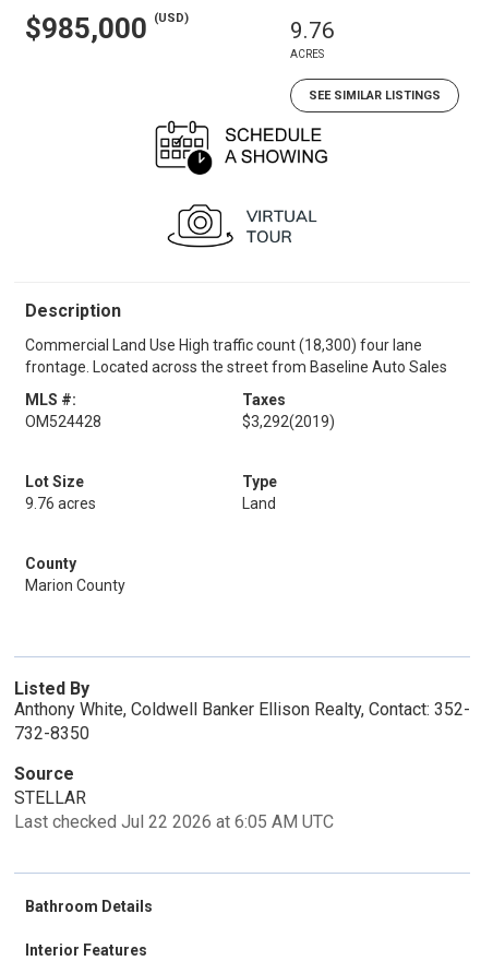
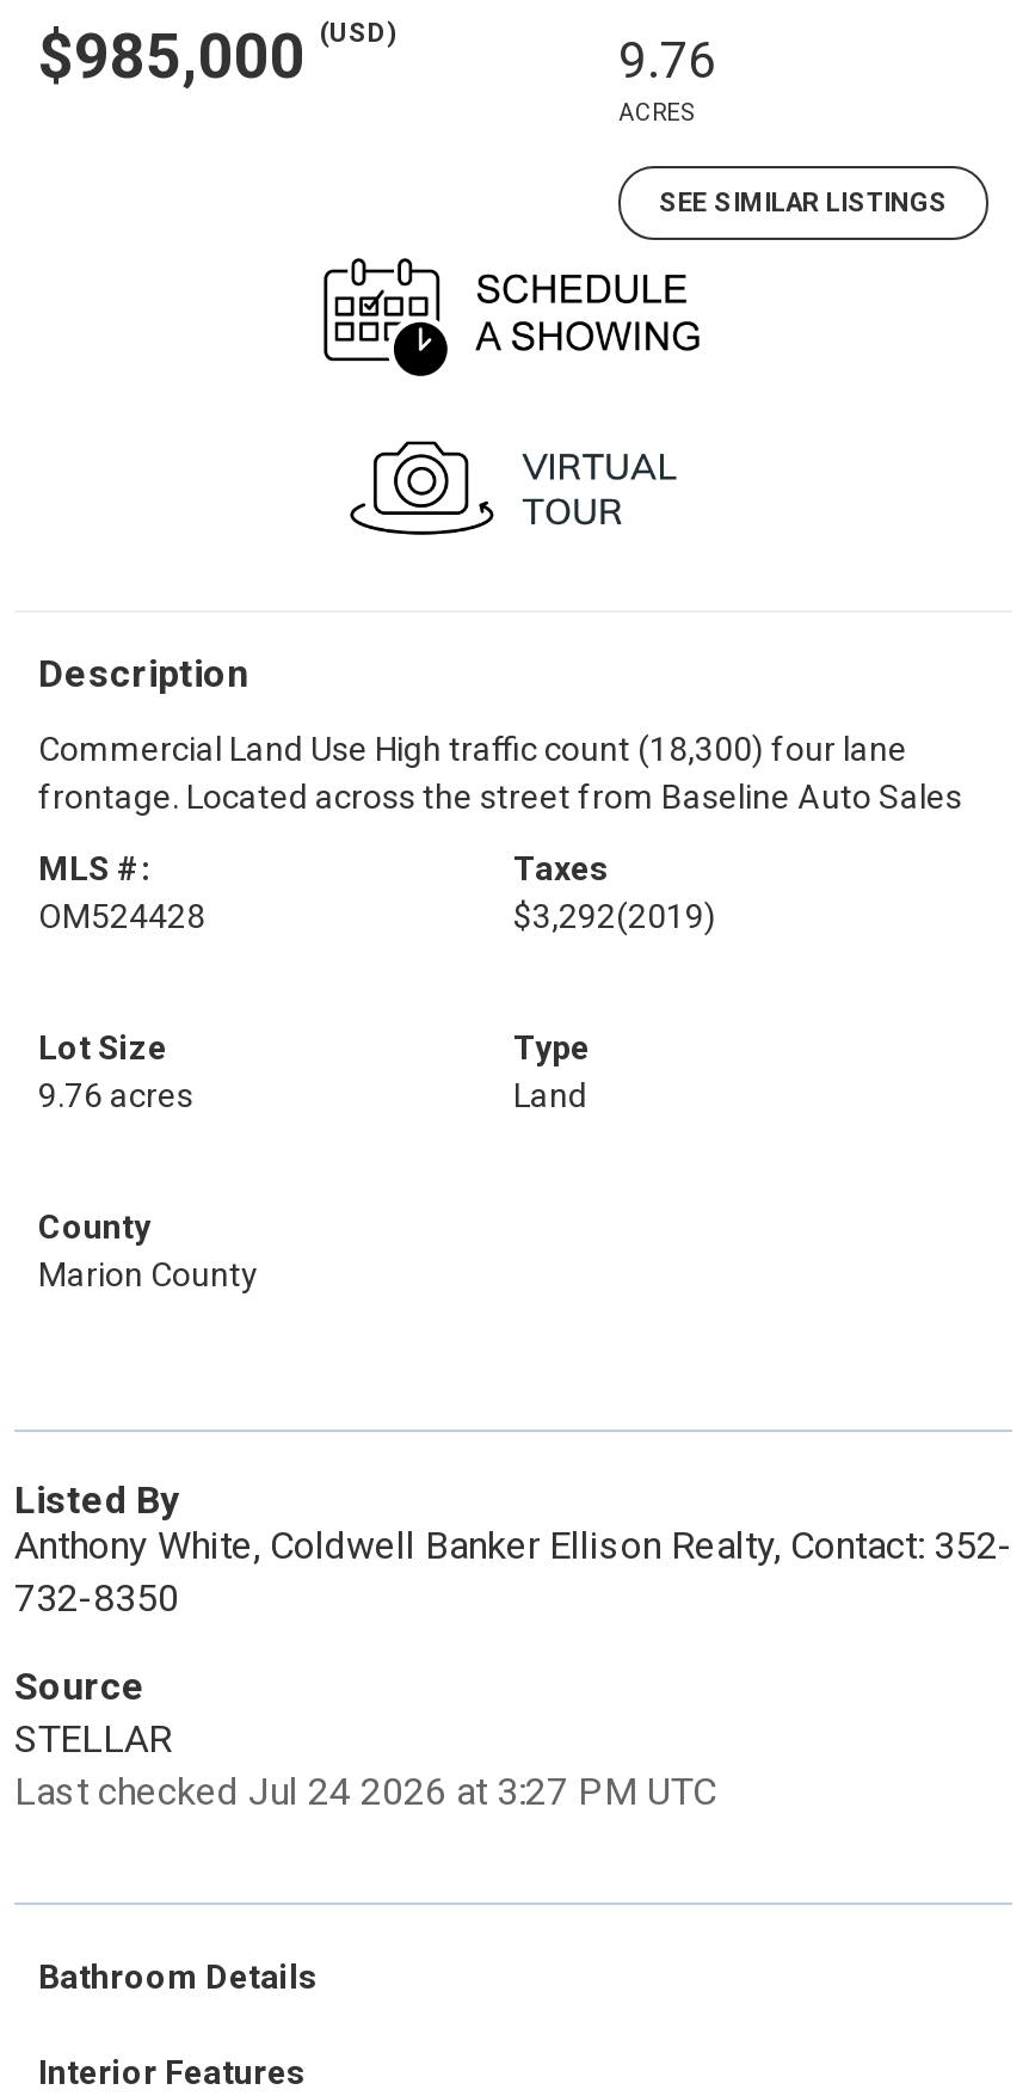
- Last checked Jul 22 2026 at 6:05 AM UTC
+ Last checked Jul 24 2026 at 3:27 PM UTC
